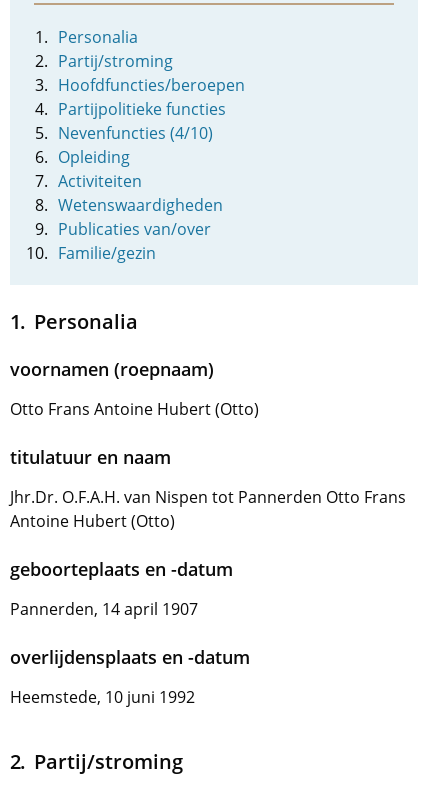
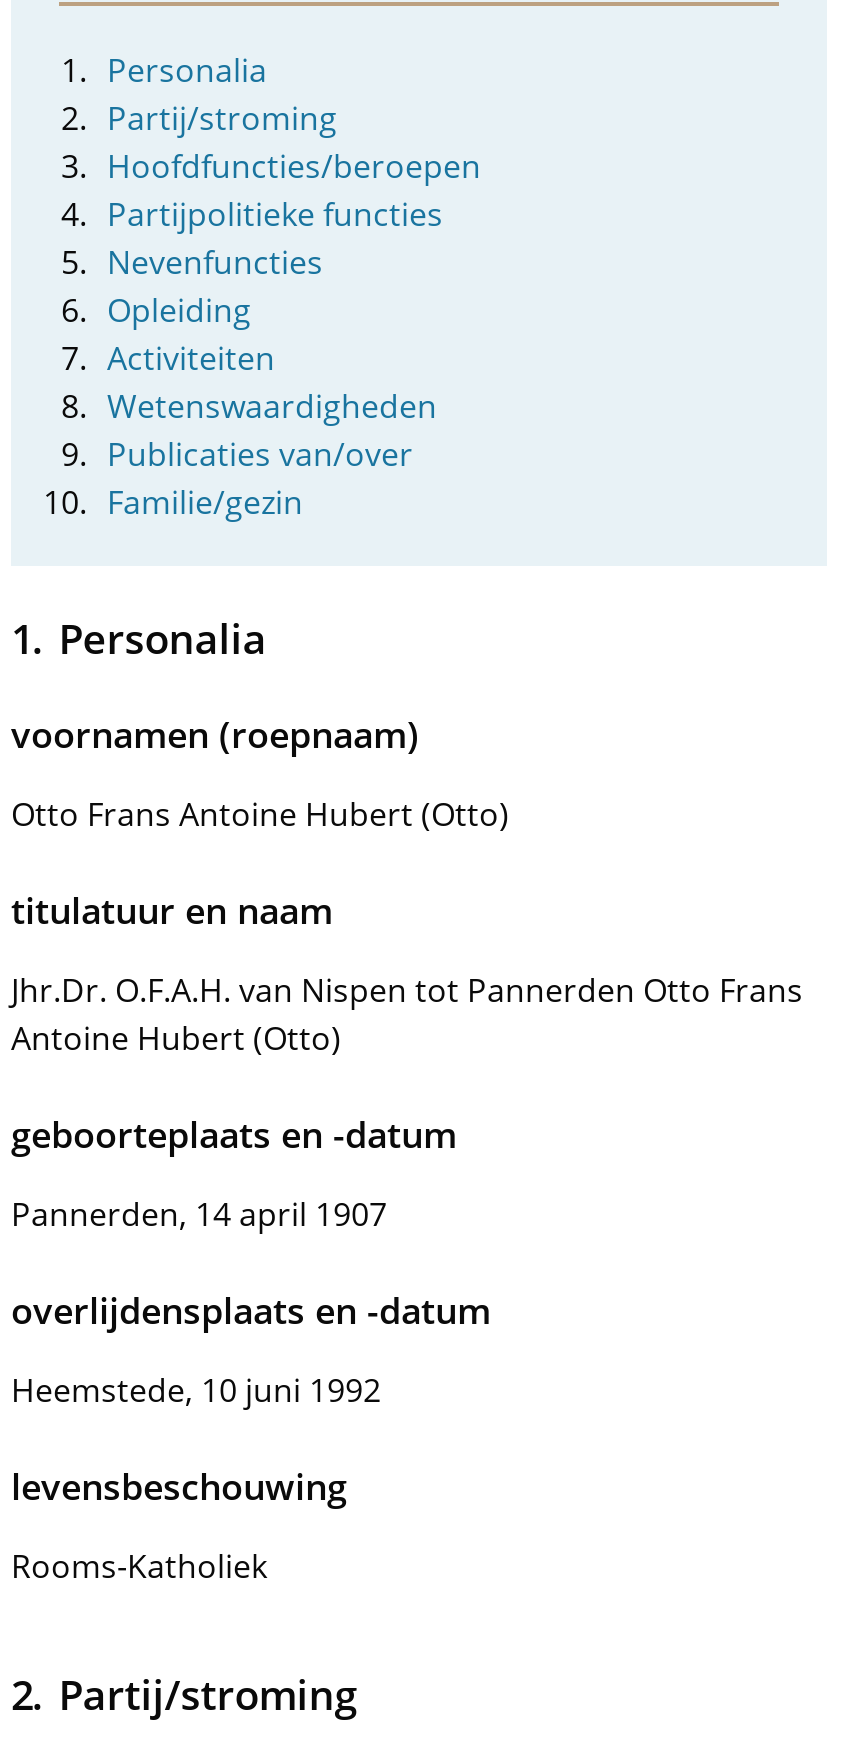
- Nevenfuncties (4/10)
+ Nevenfuncties

+ levensbeschouwing
+ Rooms-Katholiek
